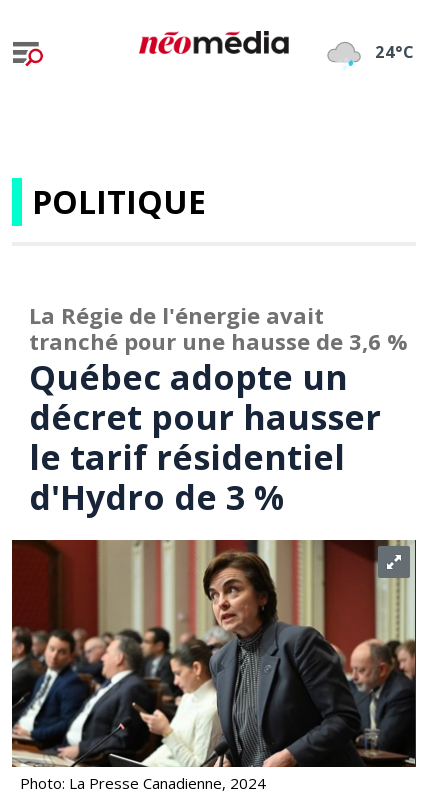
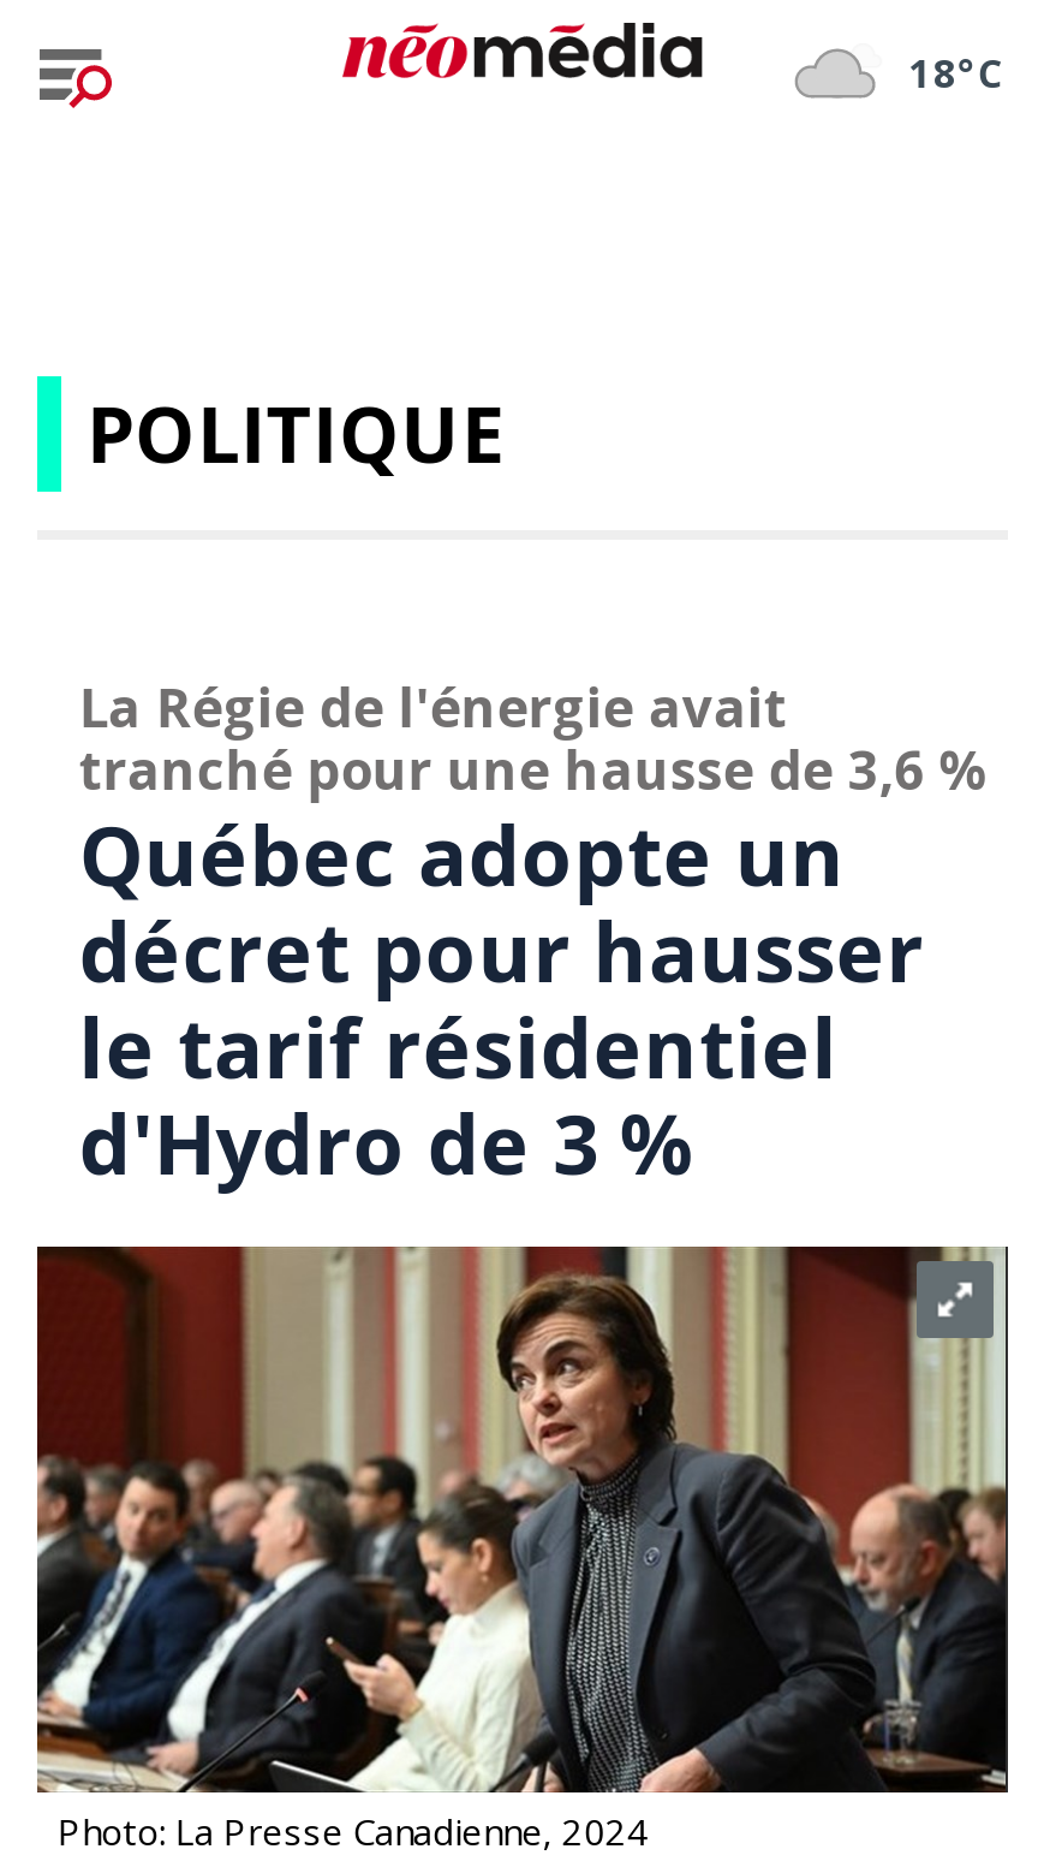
- 24°C
+ 18°C
